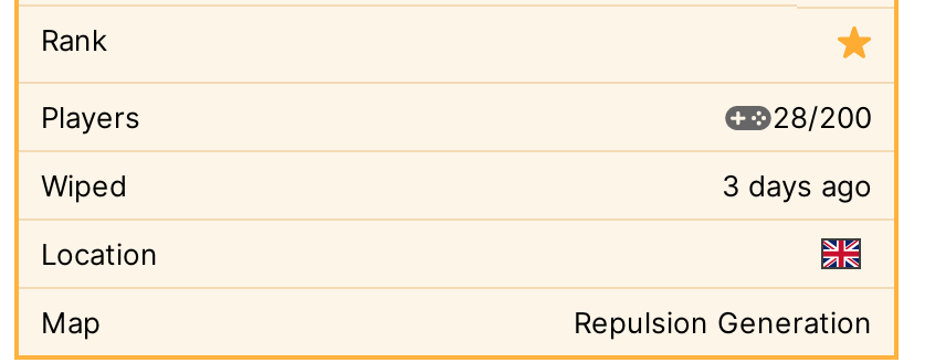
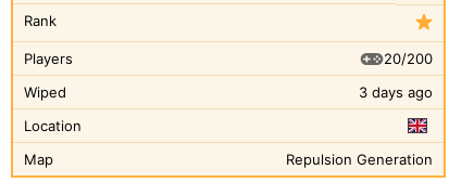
- 28/200
+ 20/200
